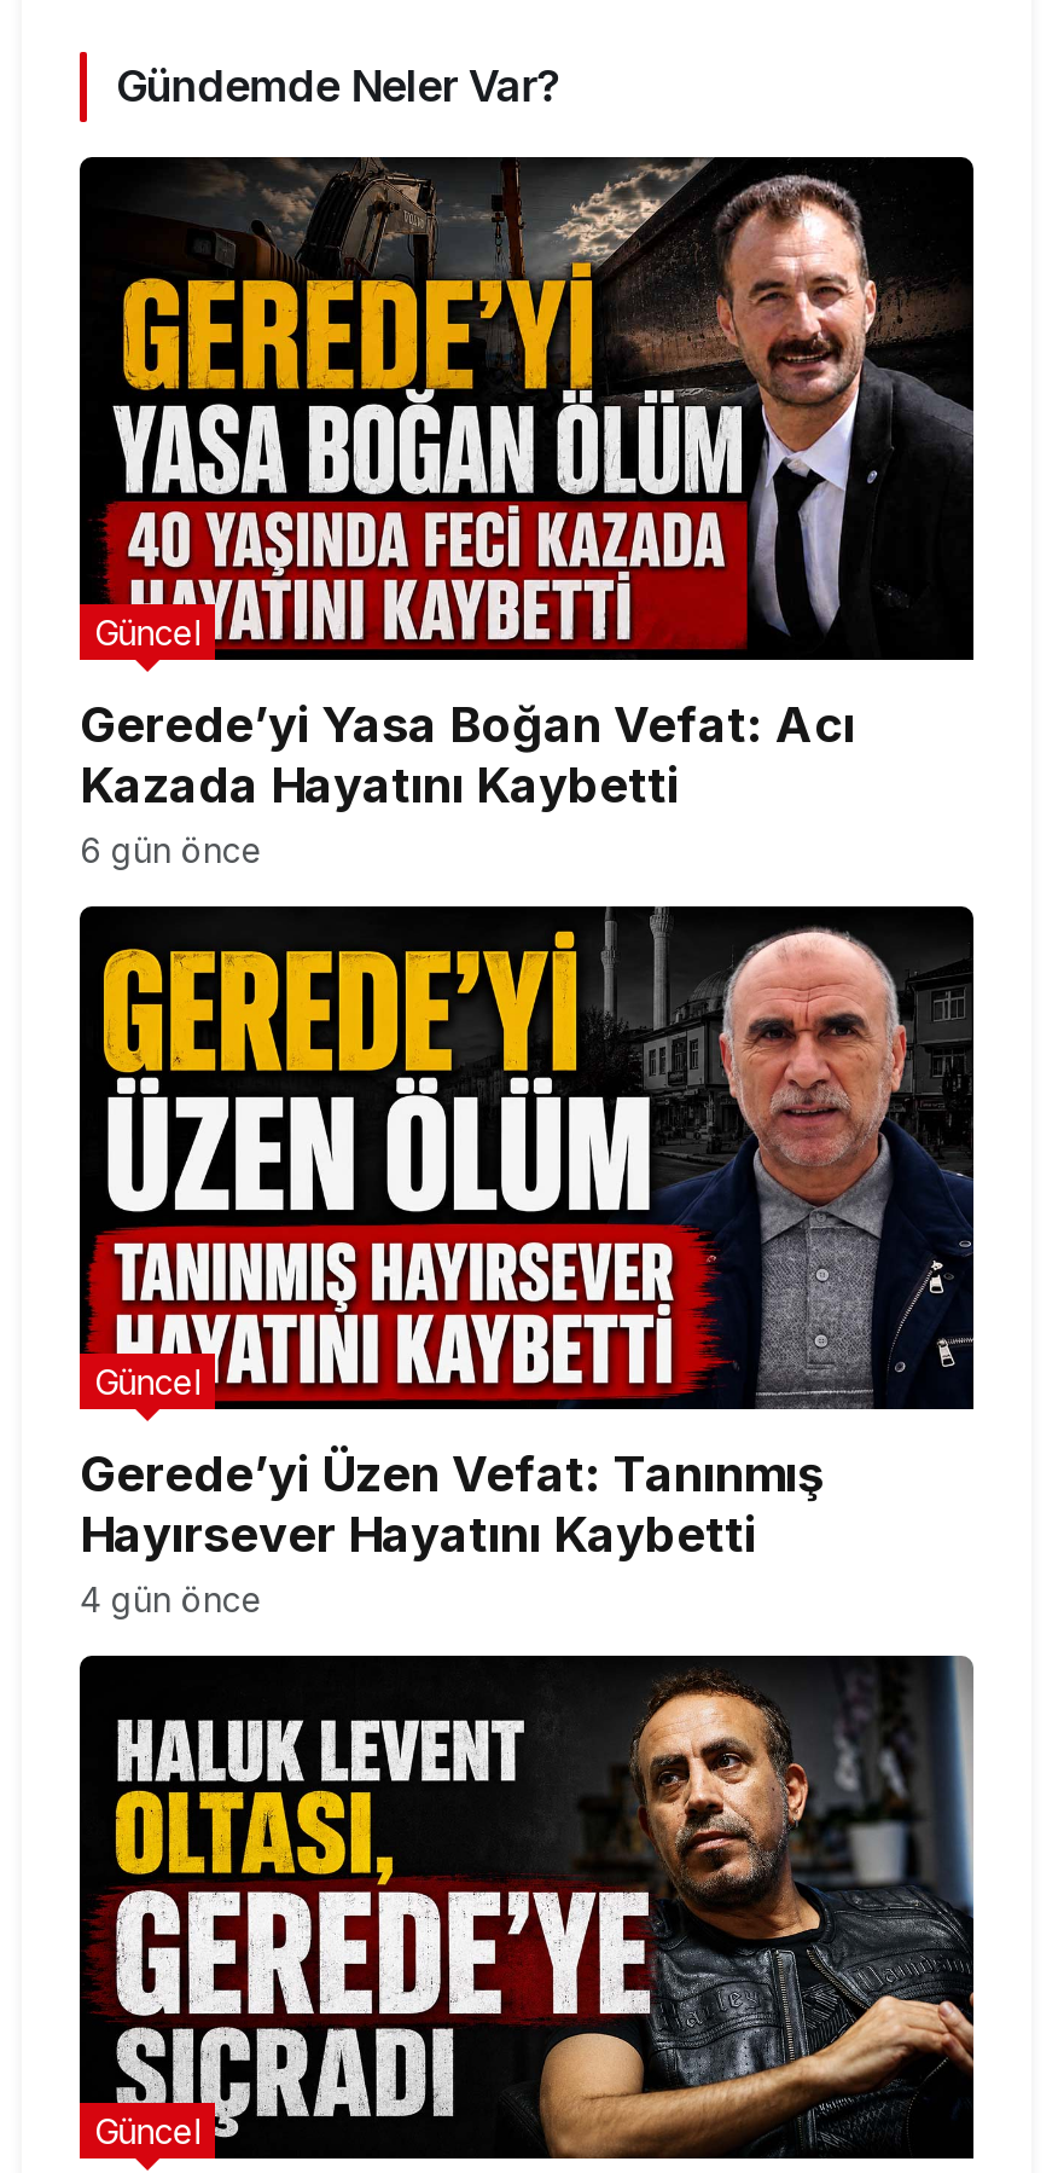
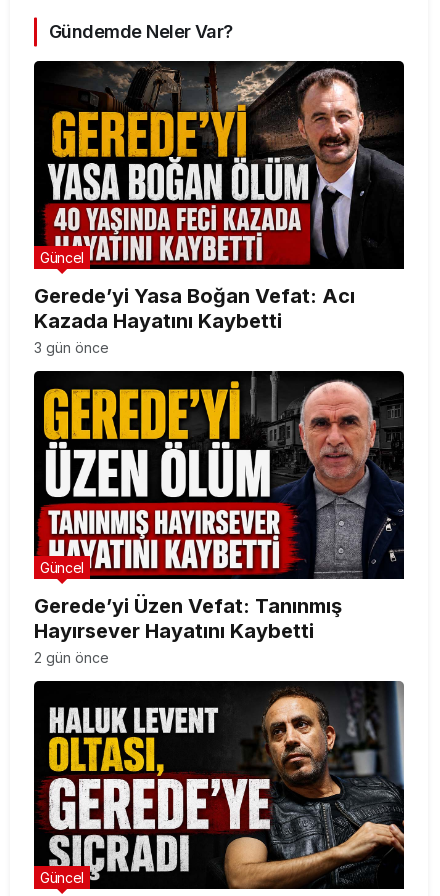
- 6 gün önce
+ 3 gün önce

- 4 gün önce
+ 2 gün önce
